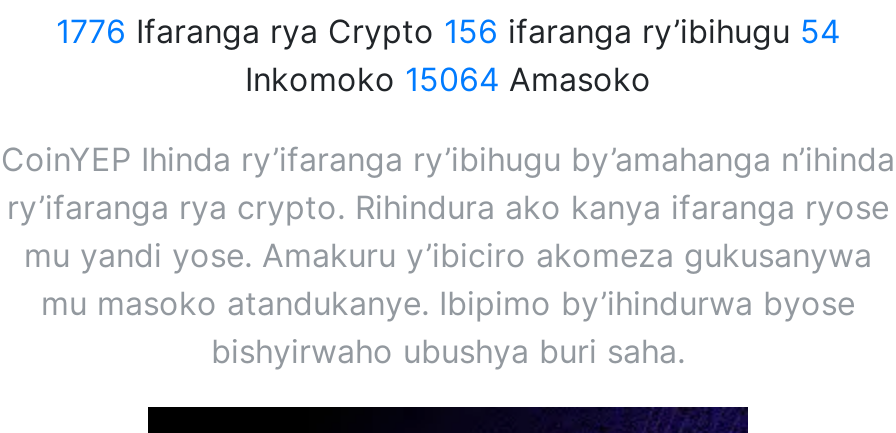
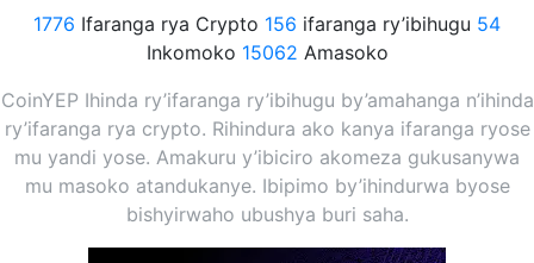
- Inkomoko 15064 Amasoko
+ Inkomoko 15062 Amasoko
